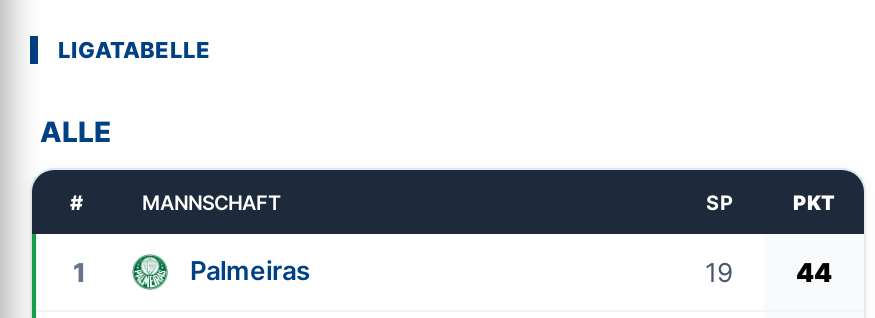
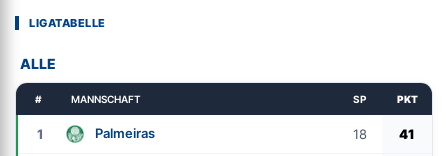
- 19
+ 18

- 44
+ 41
